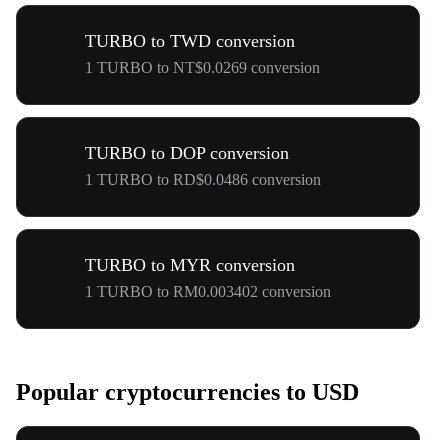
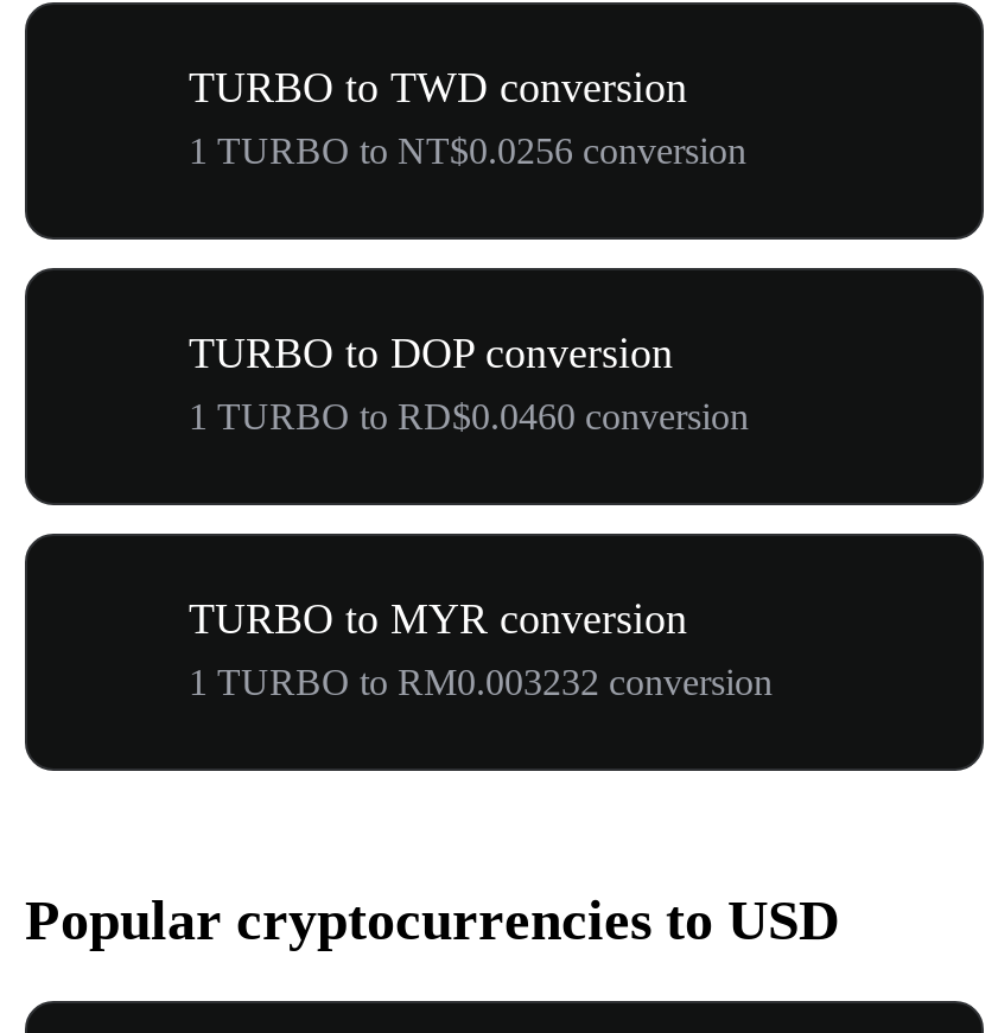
- 1 TURBO to NT$0.0269 conversion
+ 1 TURBO to NT$0.0256 conversion

- 1 TURBO to RD$0.0486 conversion
+ 1 TURBO to RD$0.0460 conversion

- 1 TURBO to RM0.003402 conversion
+ 1 TURBO to RM0.003232 conversion
